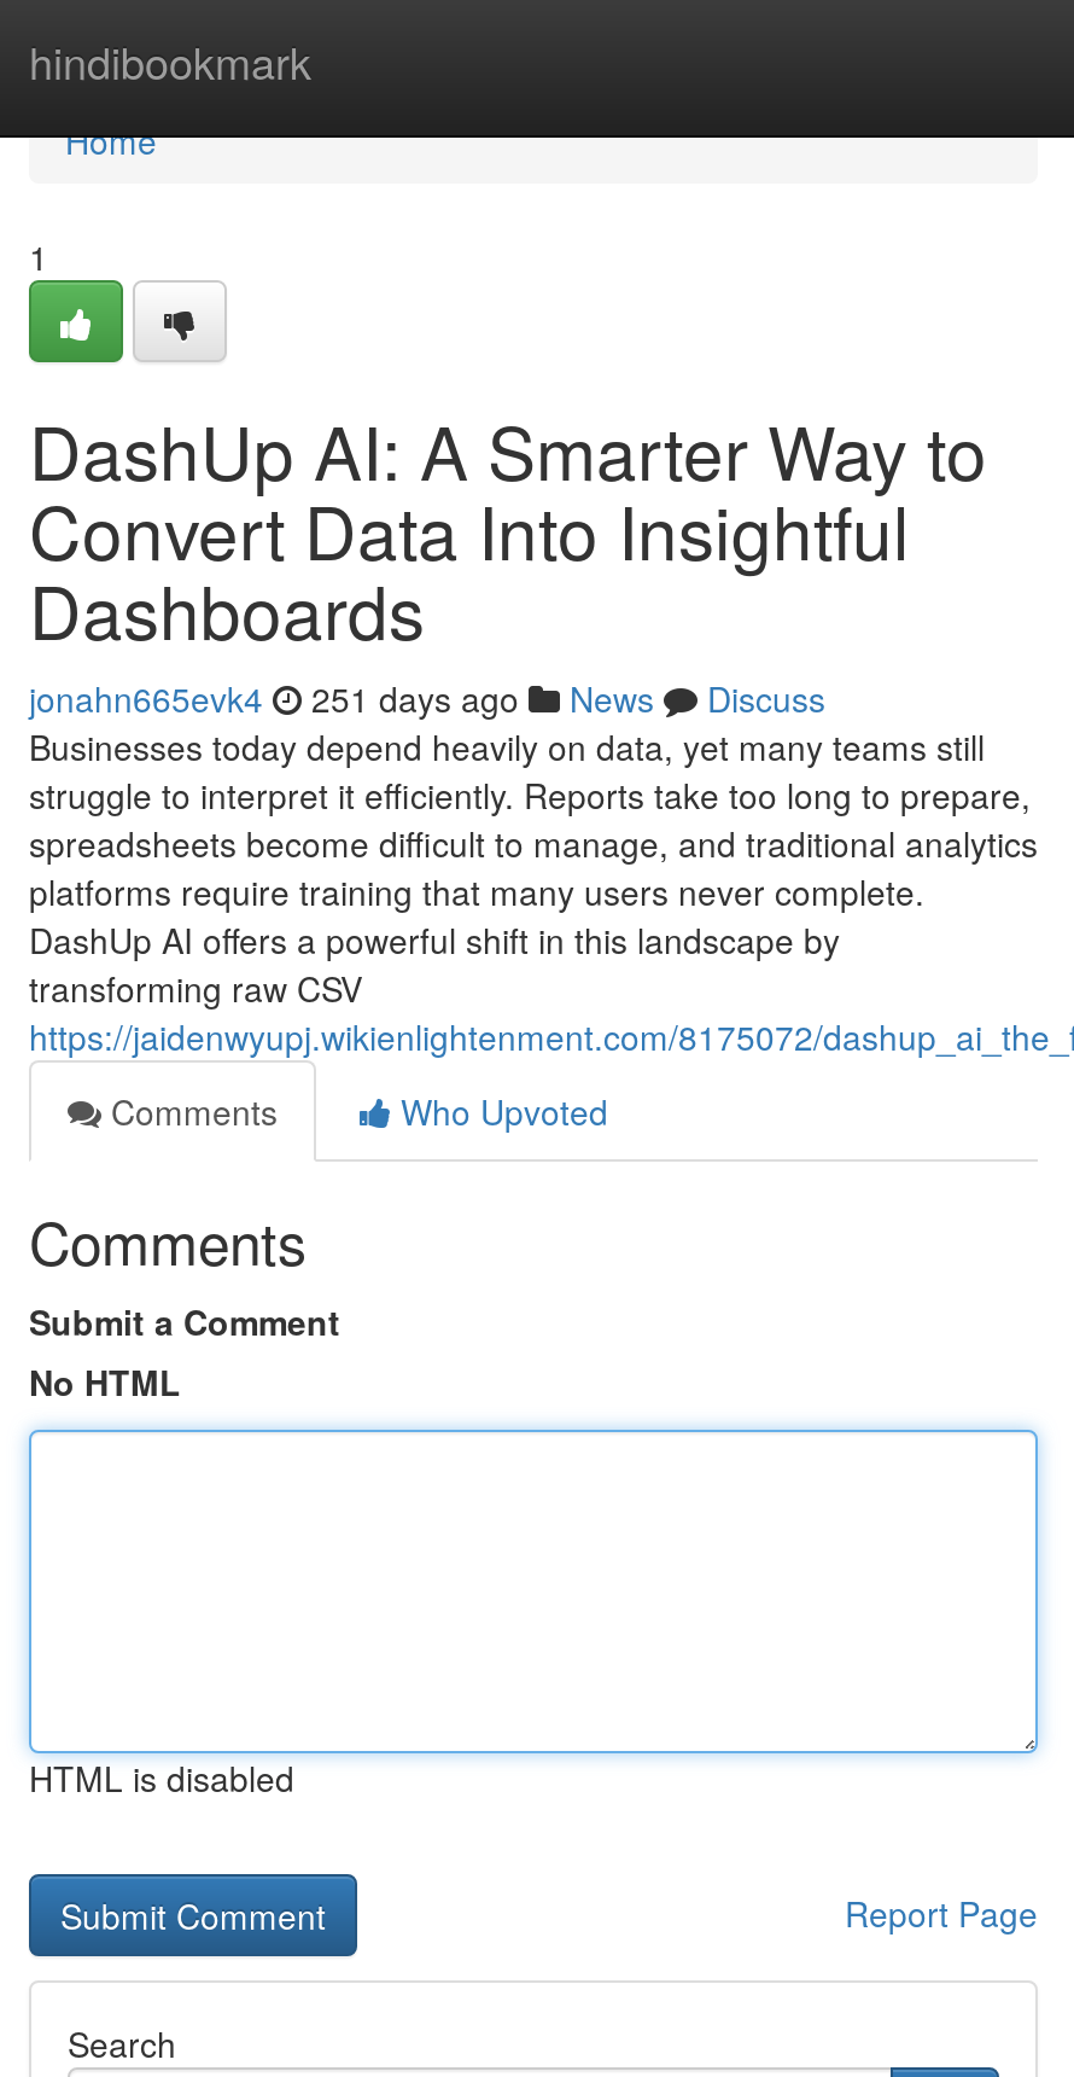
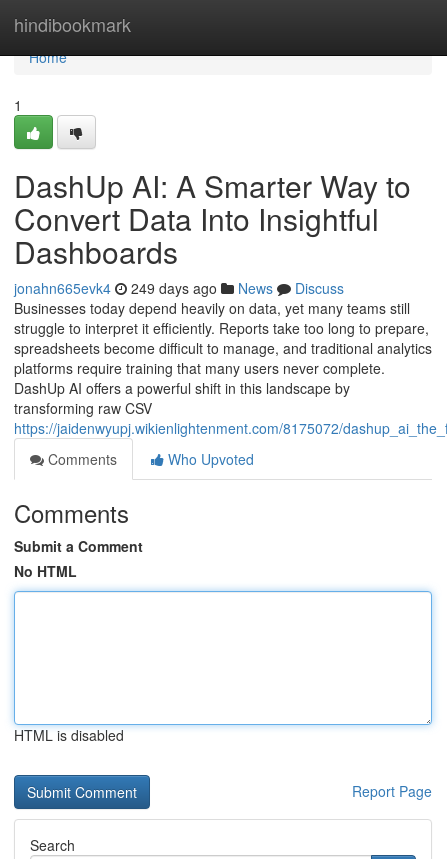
- jonahn665evk4 251 days ago News Discuss
+ jonahn665evk4 249 days ago News Discuss
